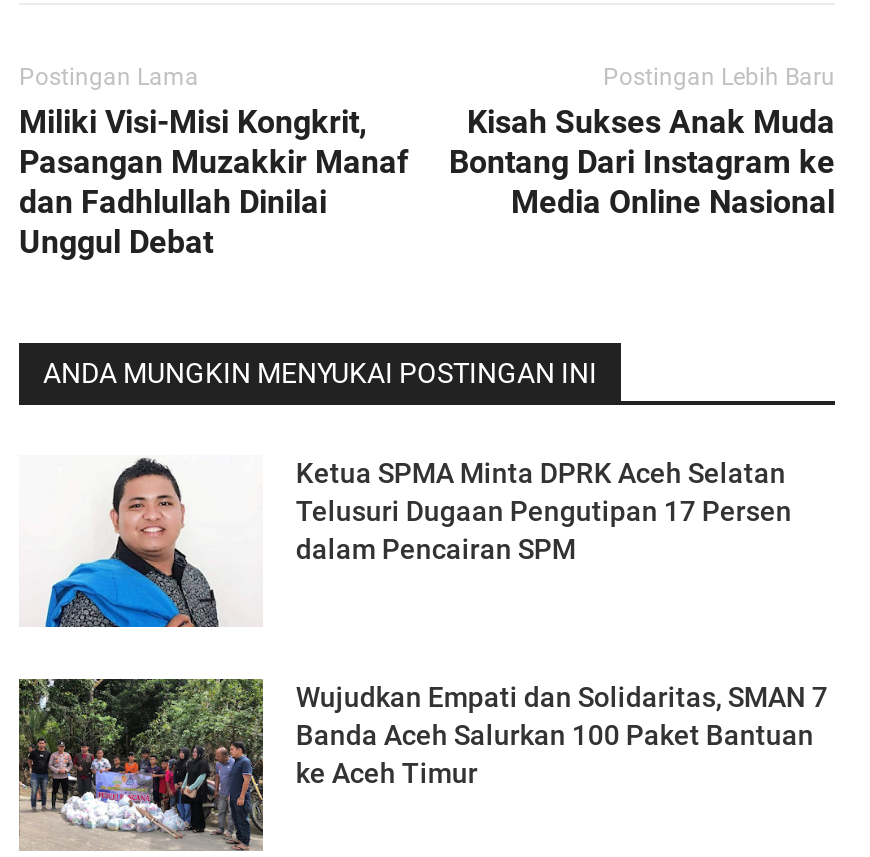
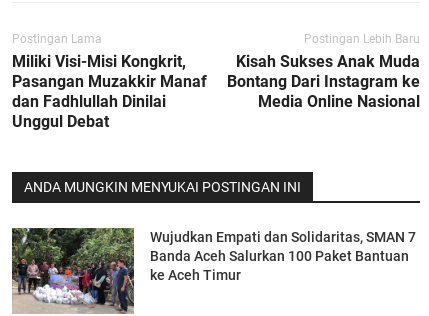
- [image]
- Ketua SPMA Minta DPRK Aceh Selatan
- Telusuri Dugaan Pengutipan 17 Persen
- dalam Pencairan SPM
